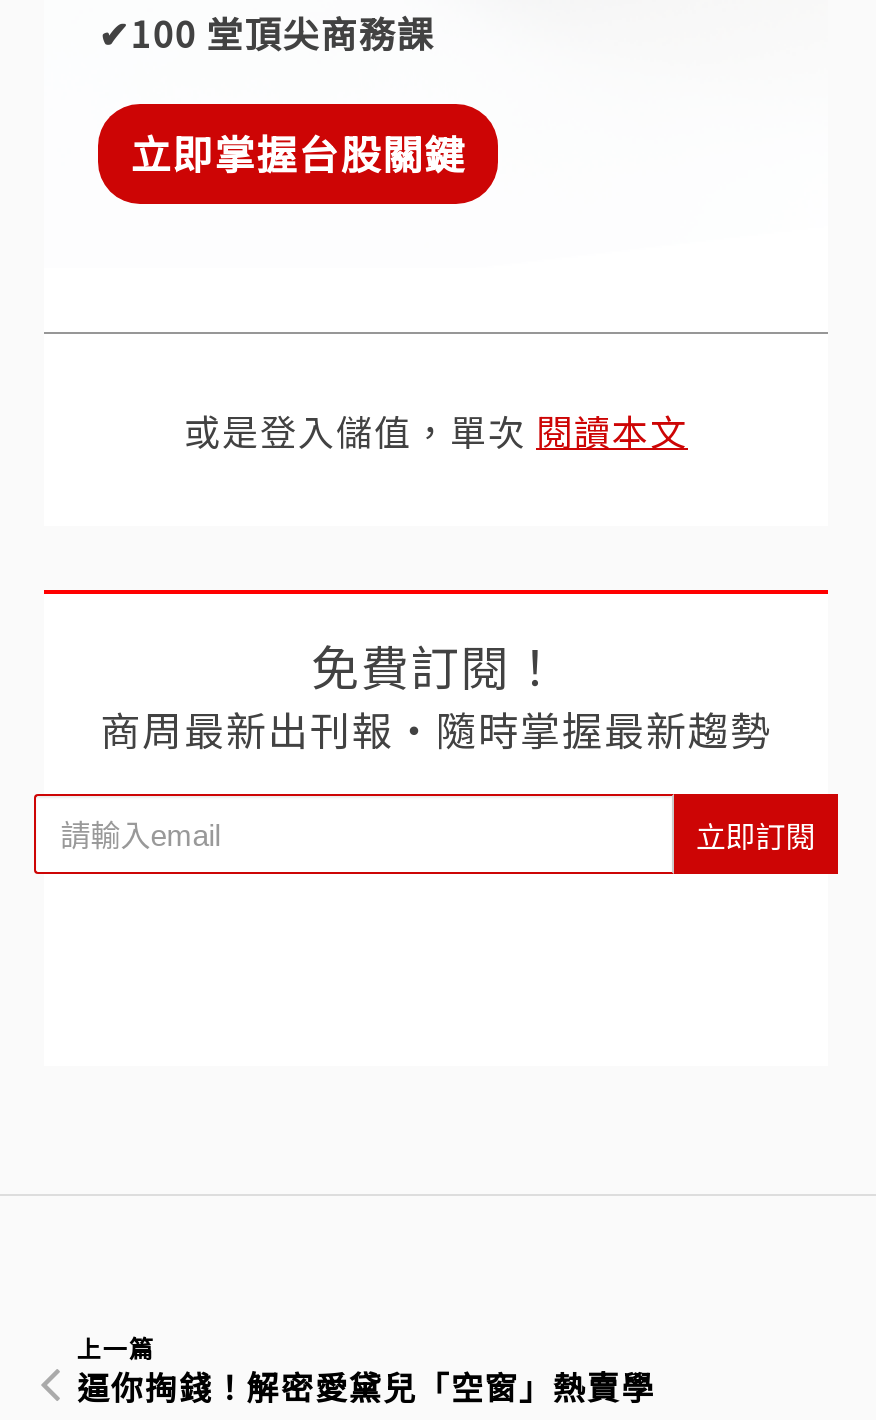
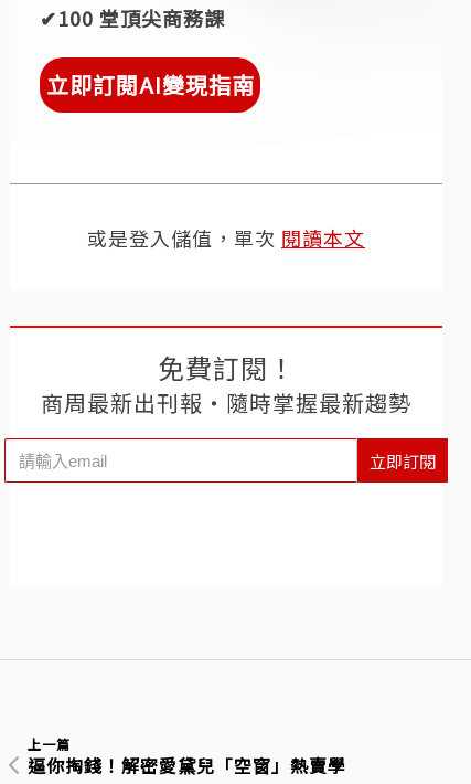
- 立即掌握台股關鍵
+ 立即訂閱AI變現指南
